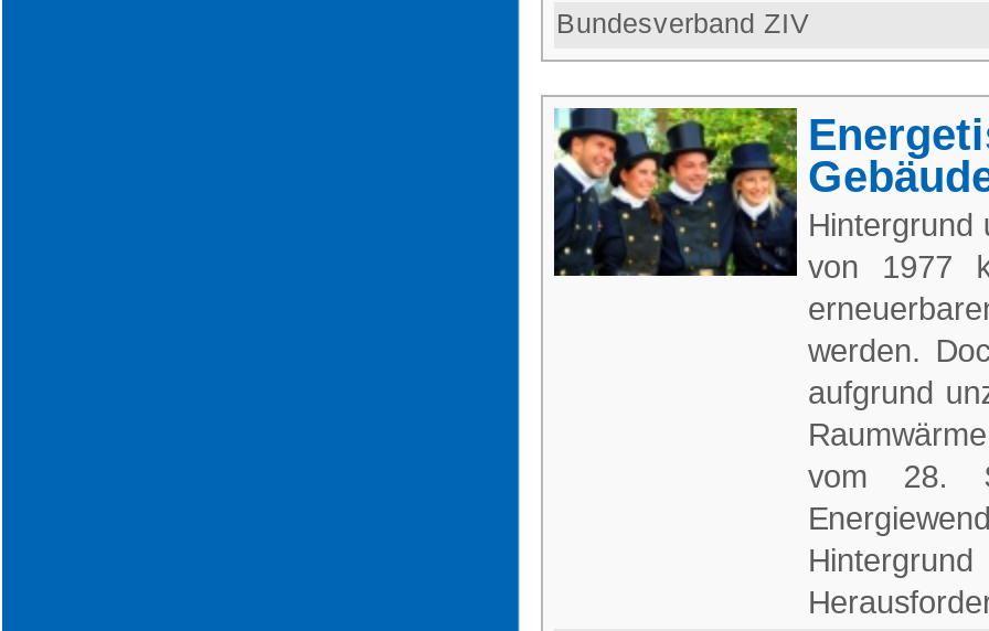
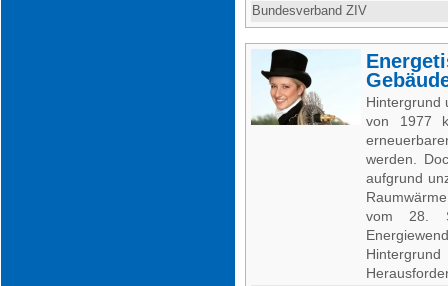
- [image]
+ [image]
